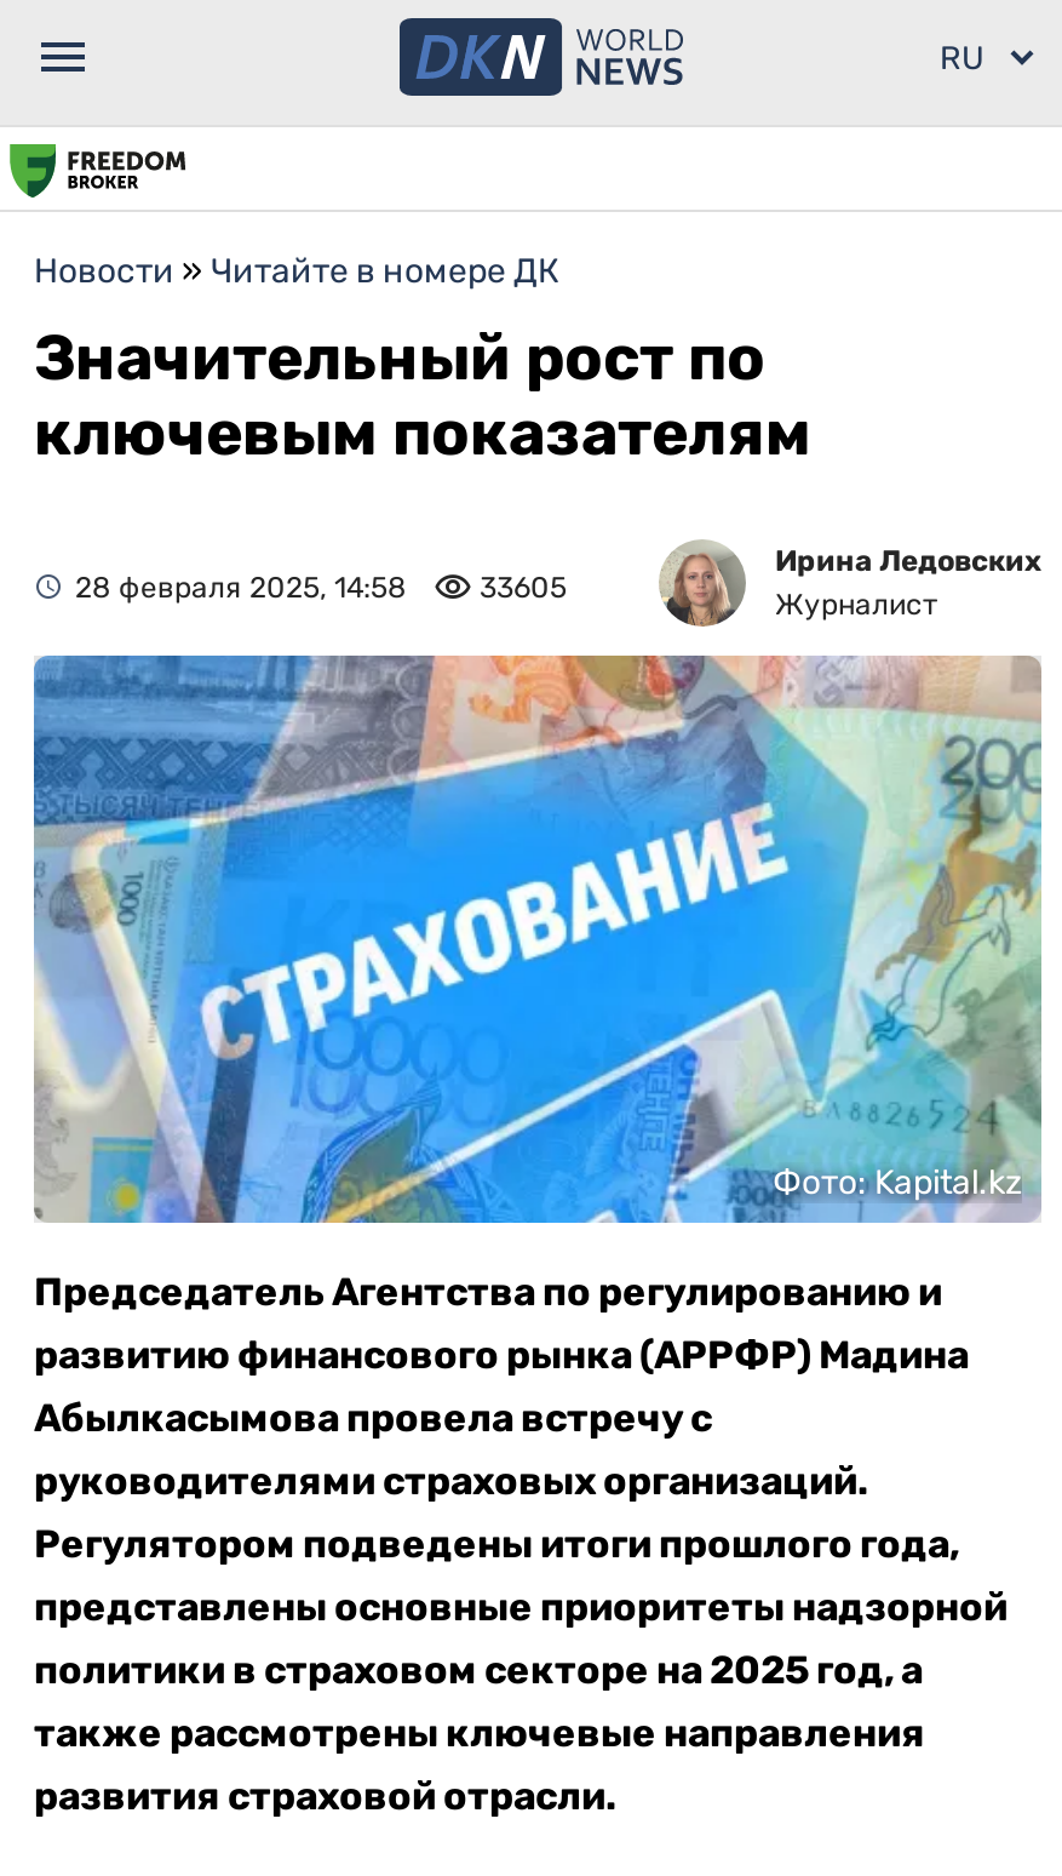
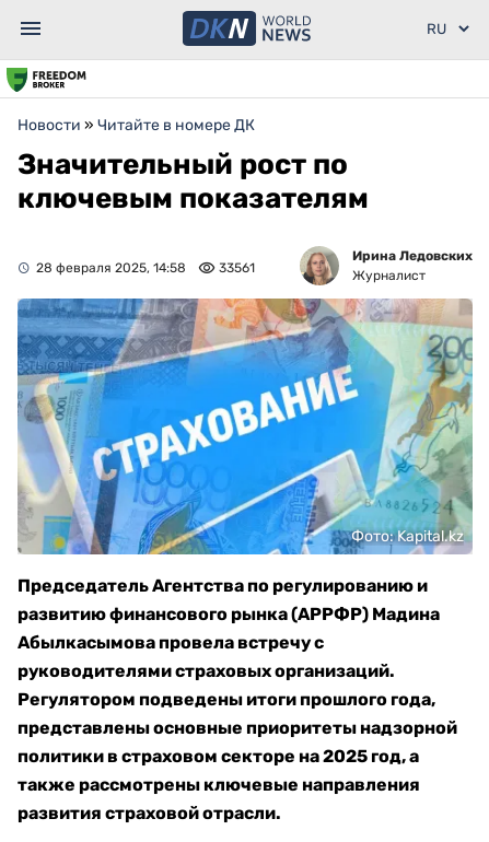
- 33605
+ 33561
